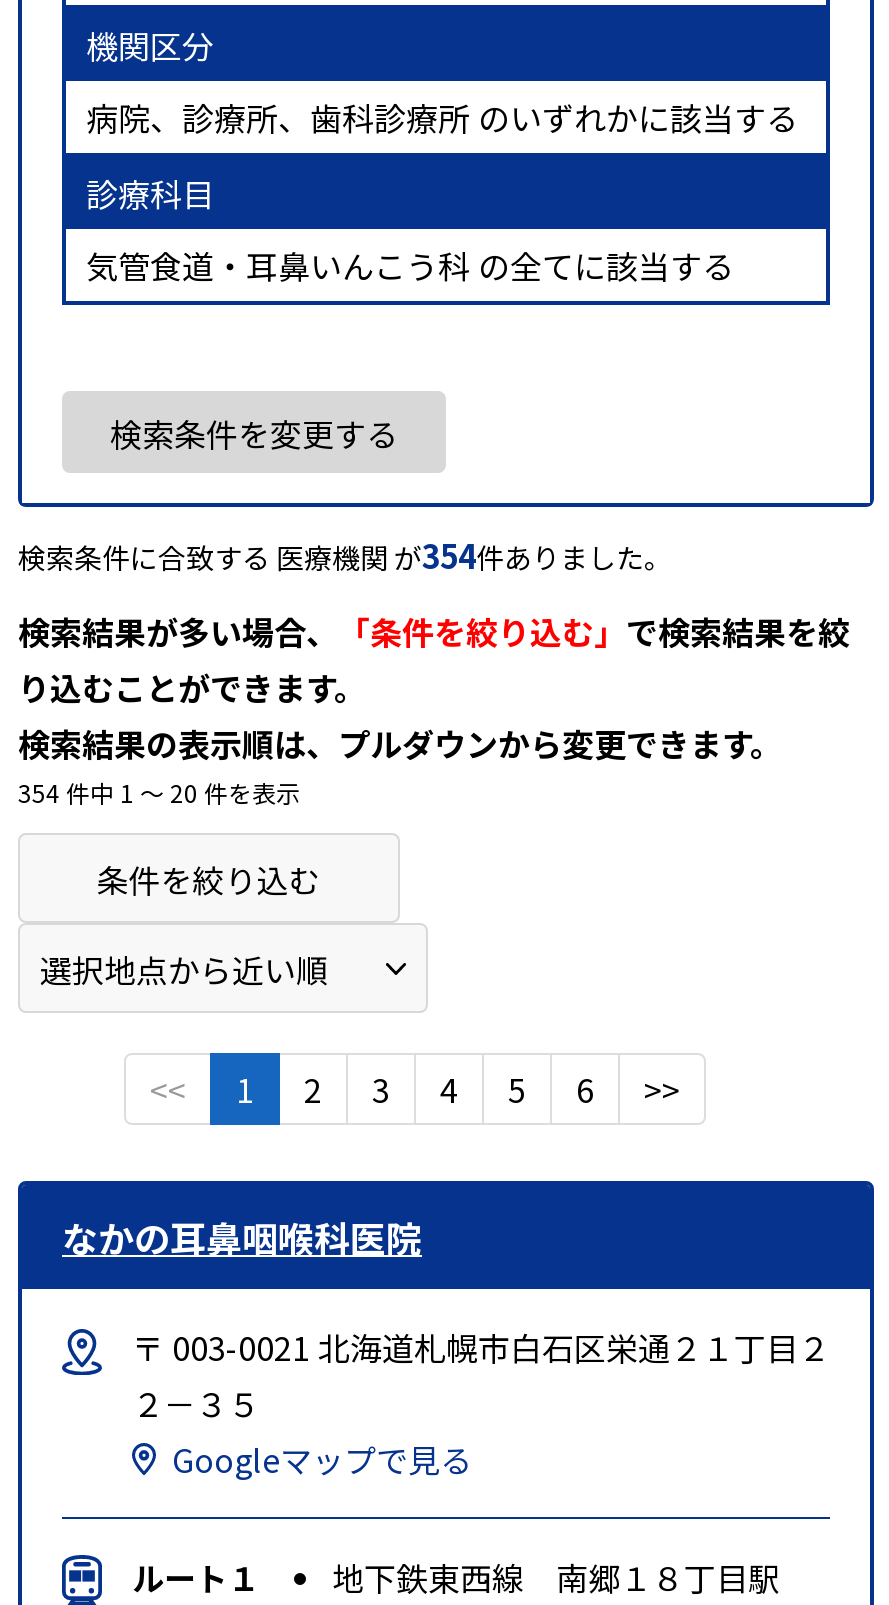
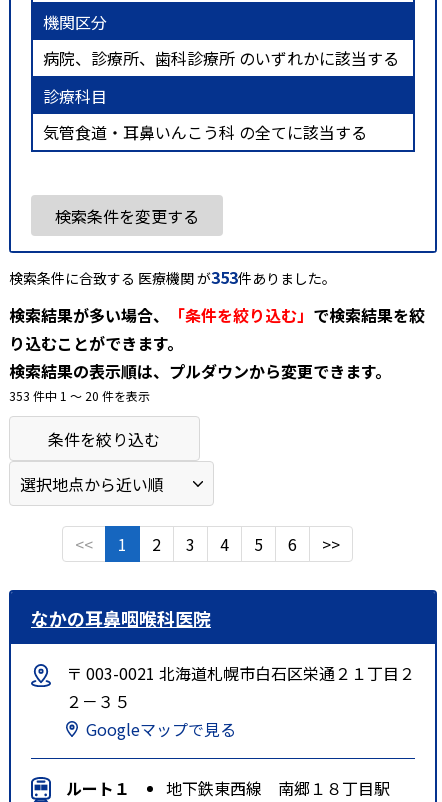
- 検索条件に合致する 医療機関 が354件ありました。
+ 検索条件に合致する 医療機関 が353件ありました。

- 354 件中 1 〜 20 件を表示
+ 353 件中 1 〜 20 件を表示
